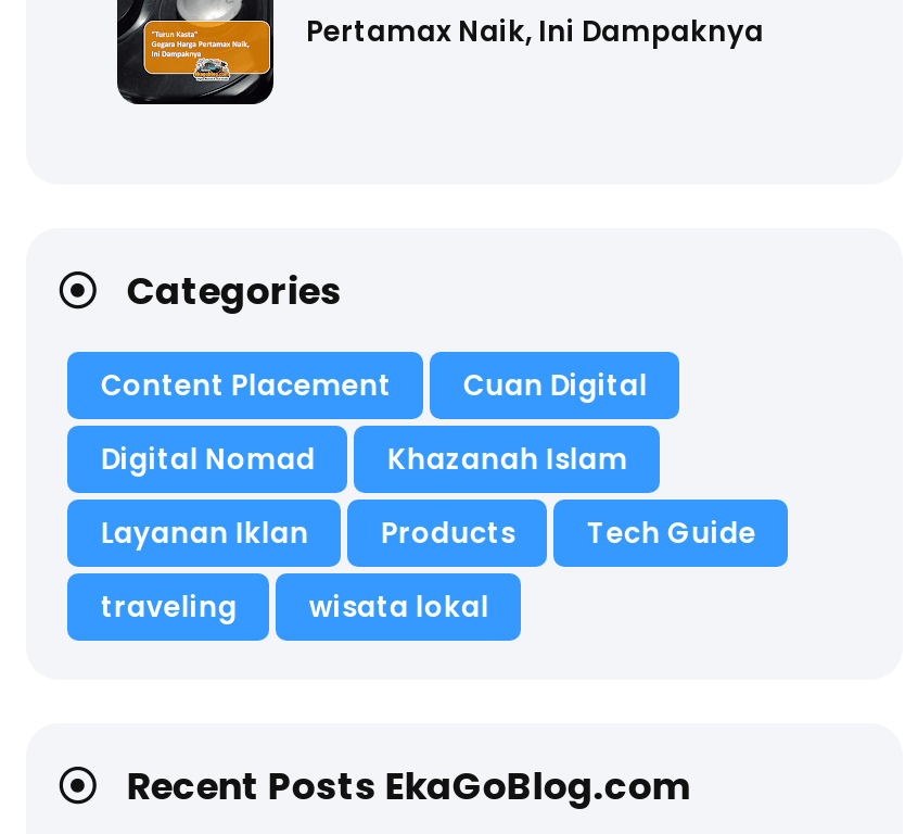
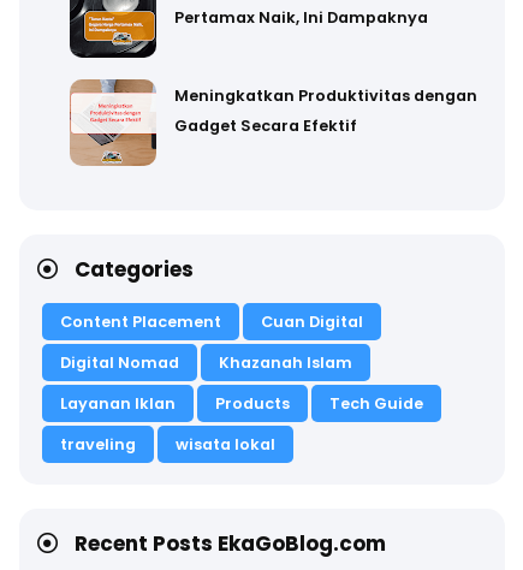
+ [image]
+ Meningkatkan Produktivitas dengan
+ Gadget Secara Efektif
